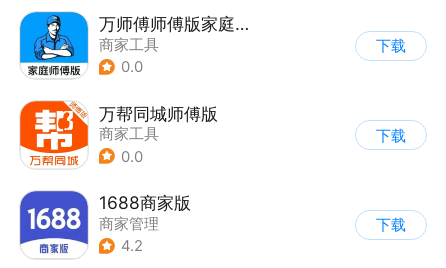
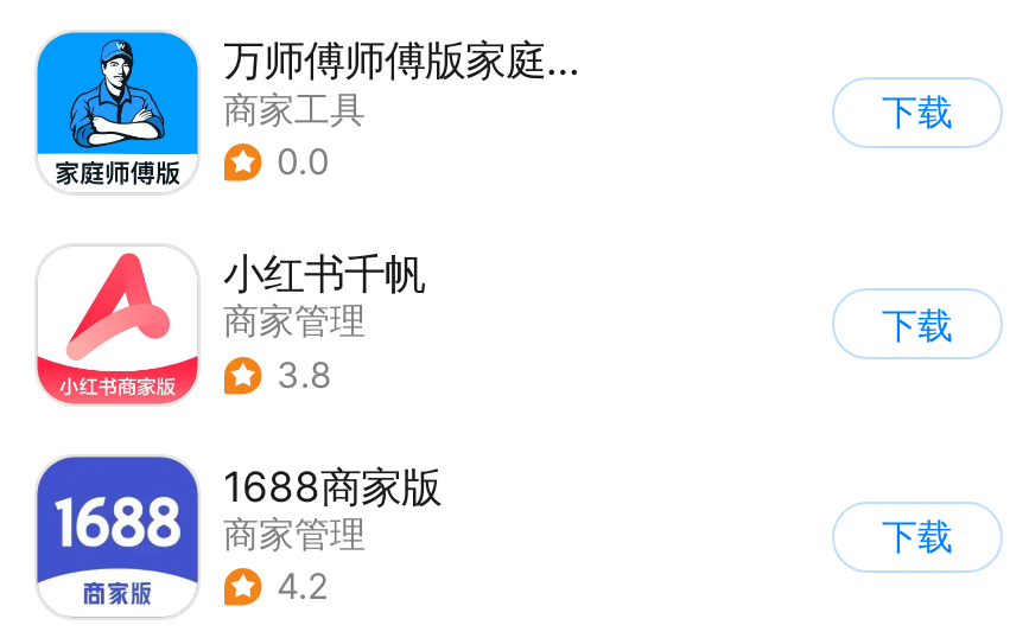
- [image]
- 万帮同城师傅版
- 商家工具
- 0.0
+ [image]
+ 小红书千帆
+ 商家管理
+ 3.8
